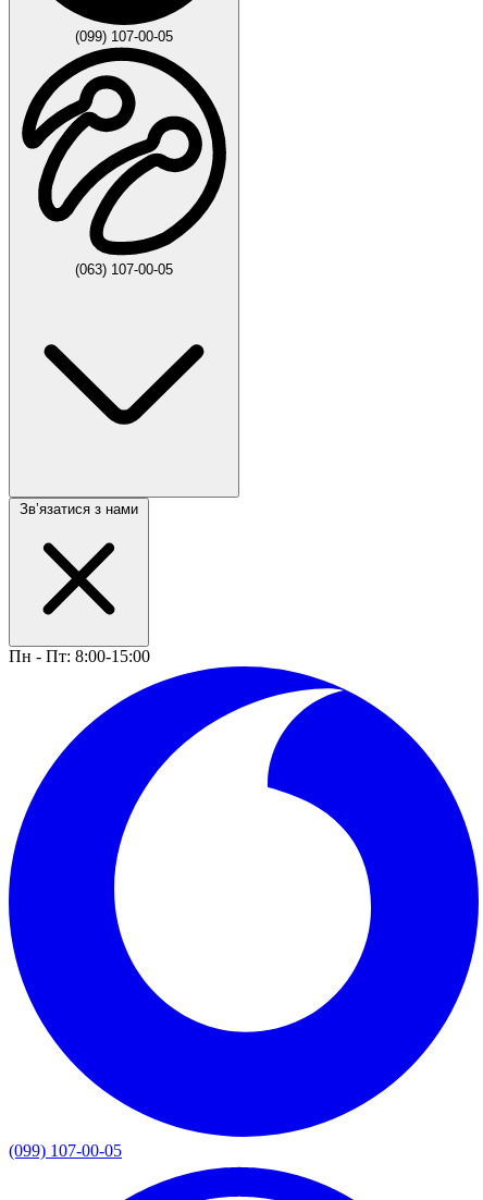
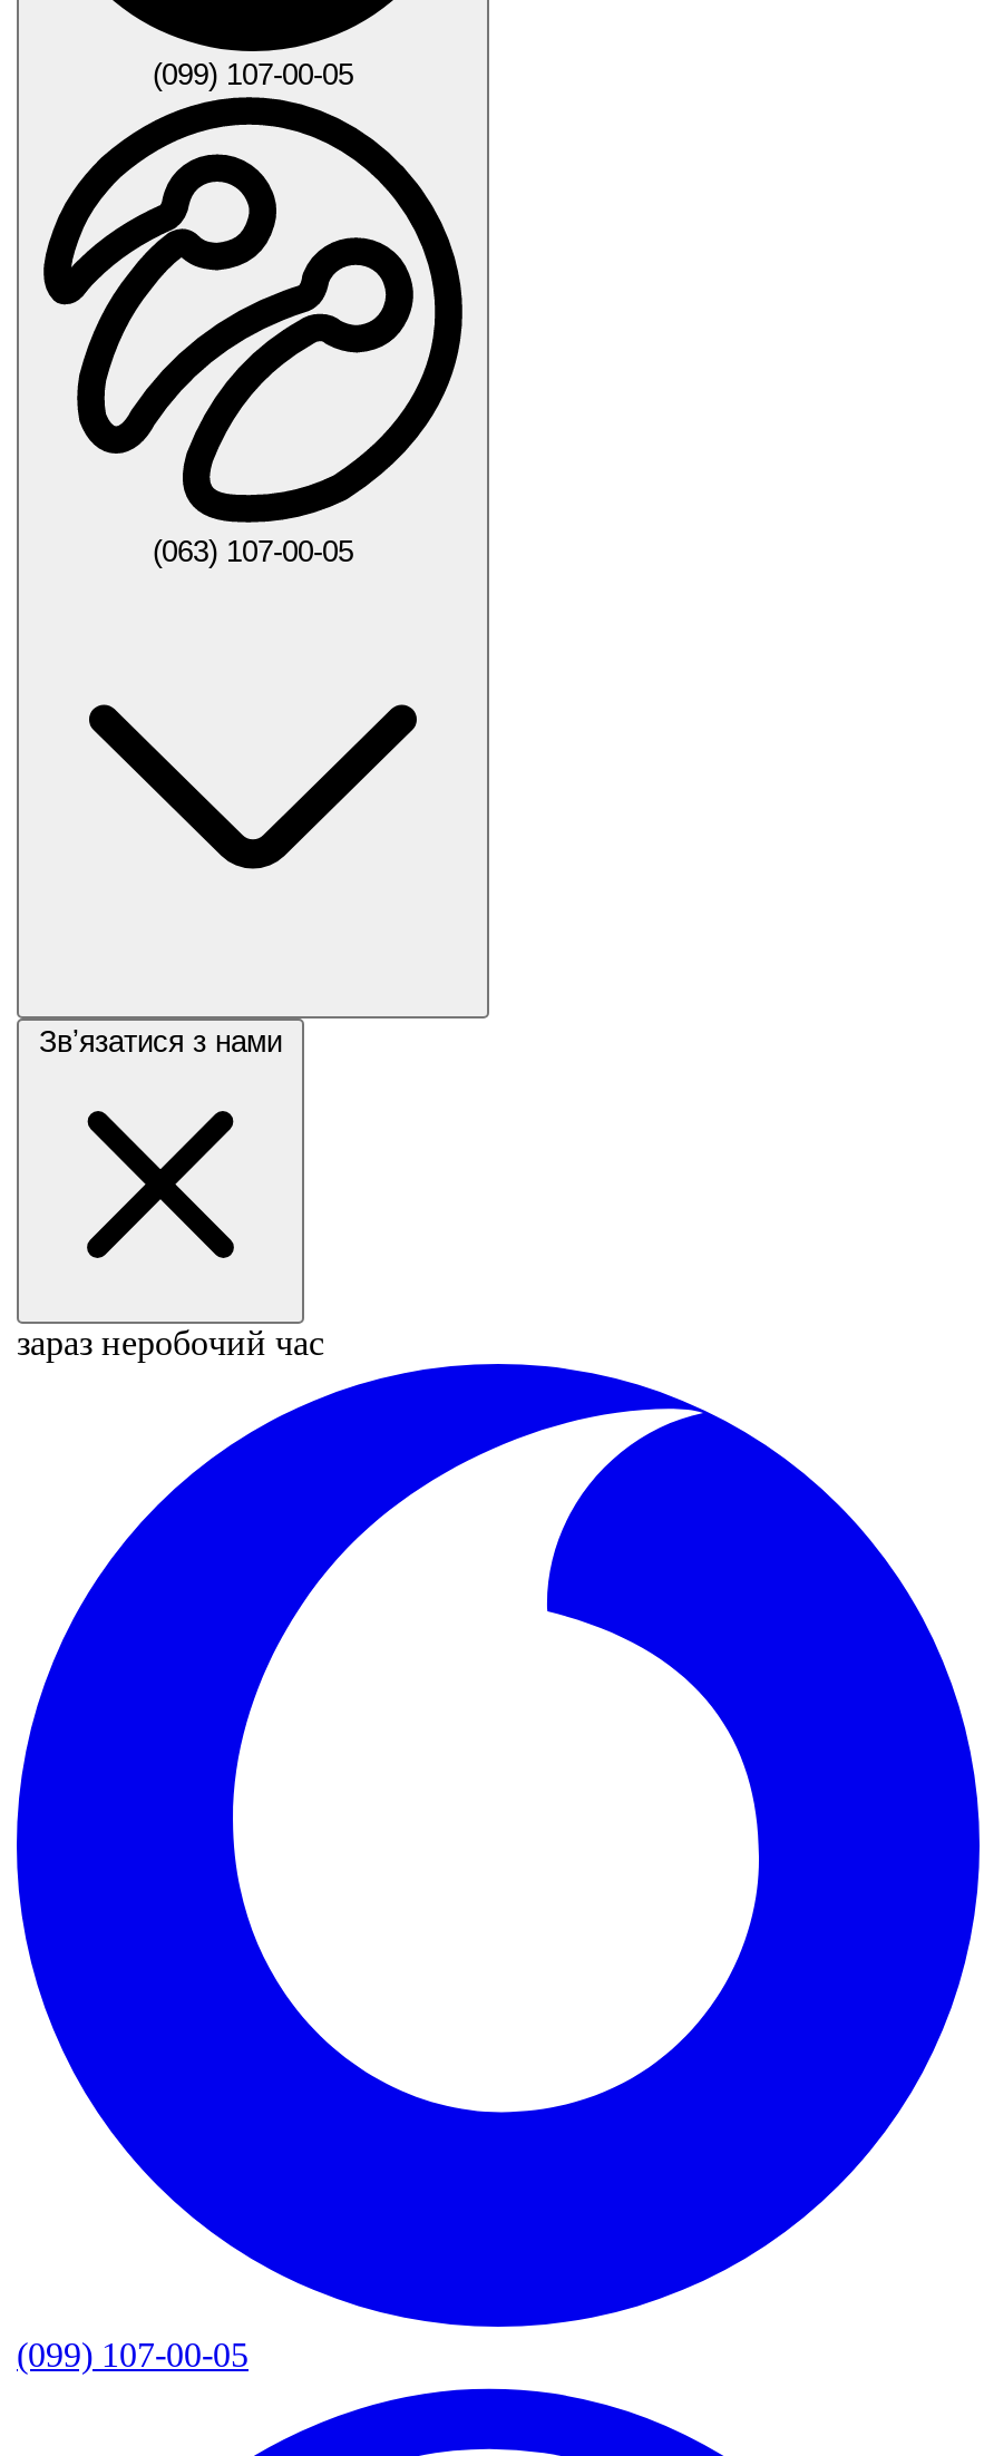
- Пн - Пт: 8:00-15:00
+ зараз неробочий час
